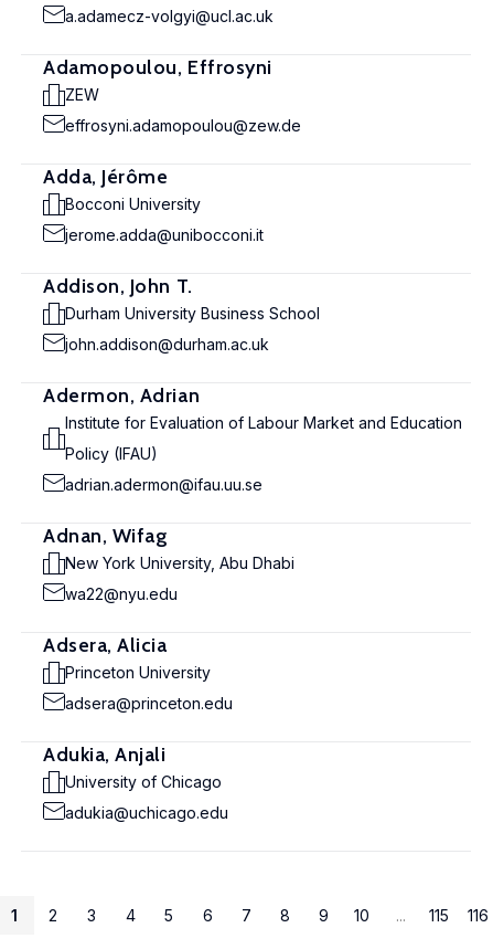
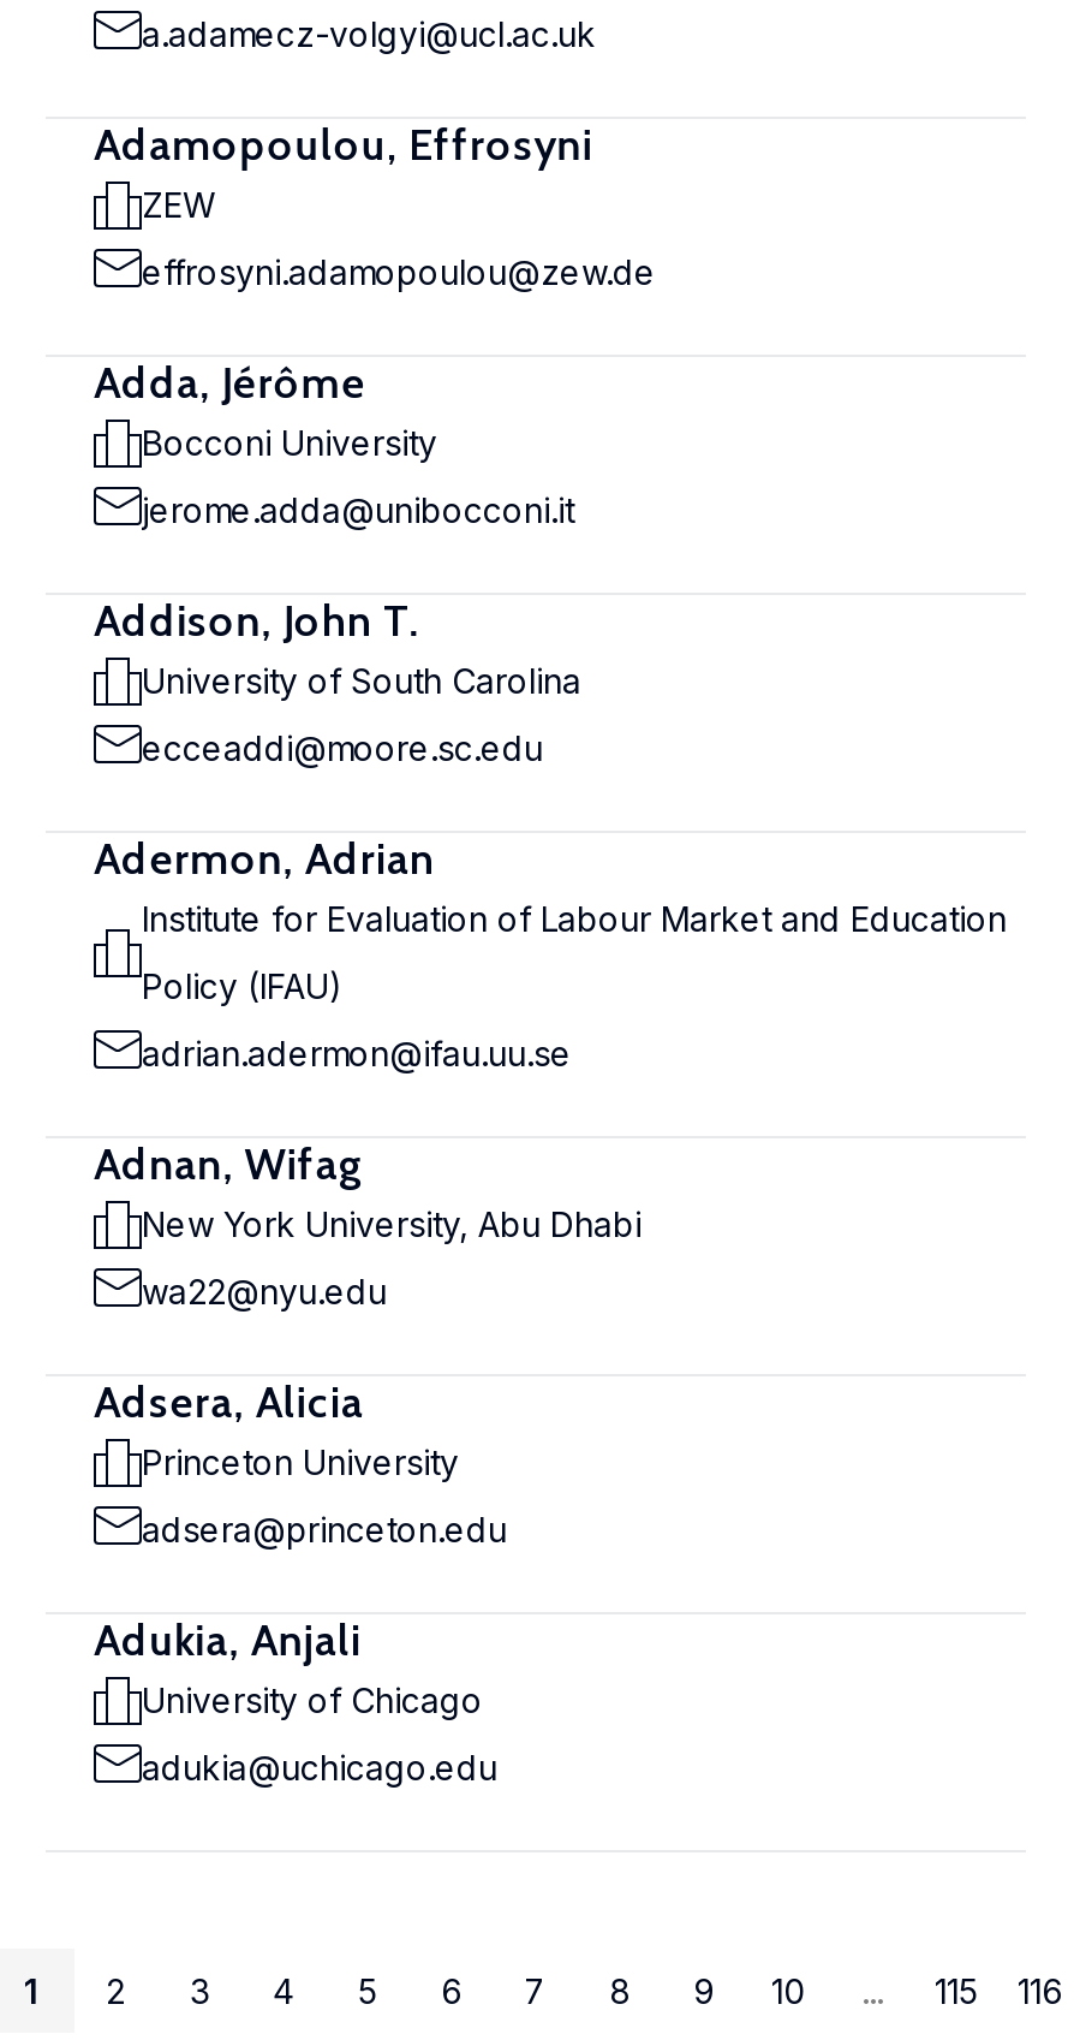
- Durham University Business School
+ University of South Carolina

- john.addison@durham.ac.uk
+ ecceaddi@moore.sc.edu
